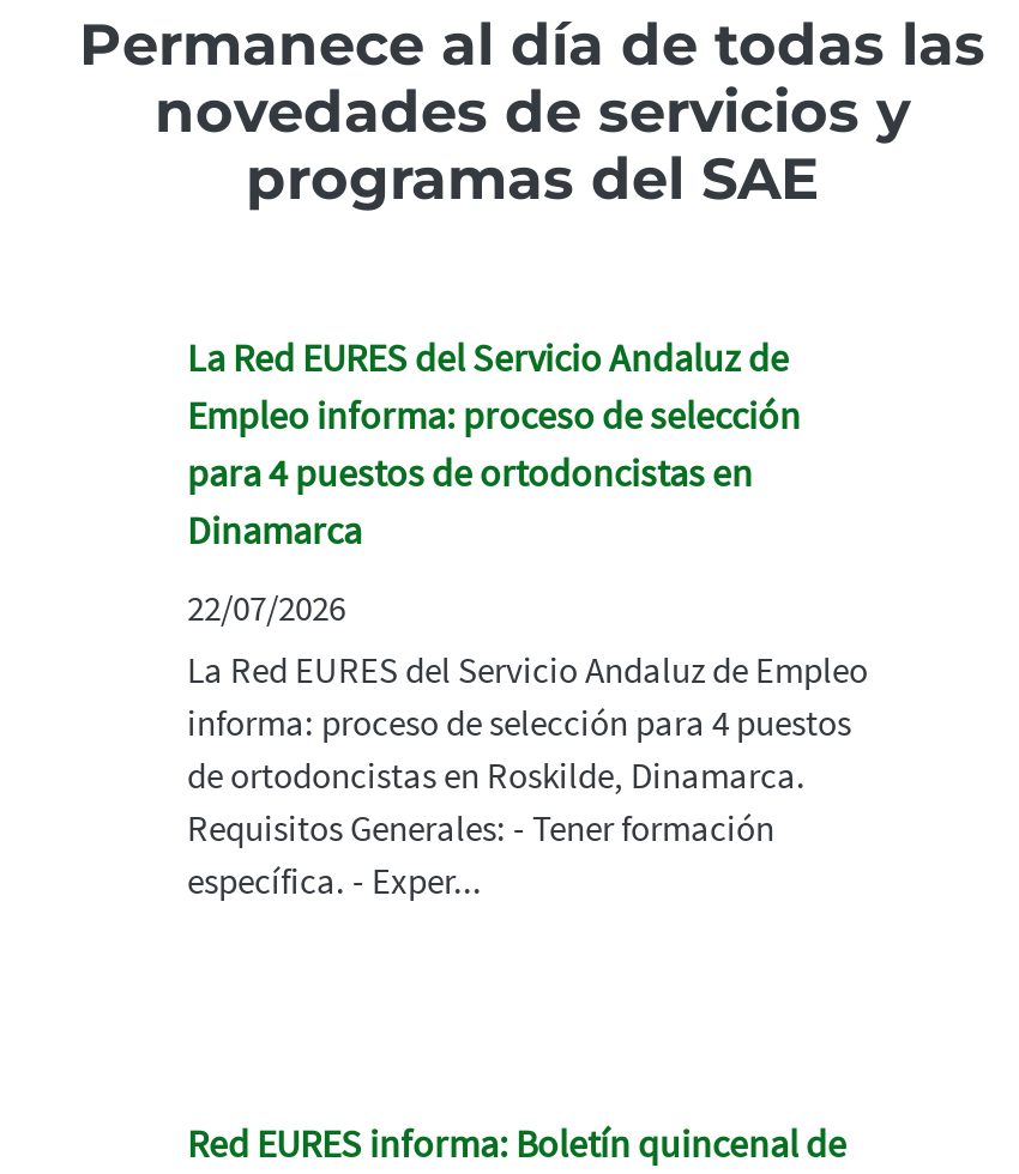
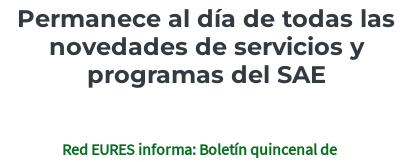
- La Red EURES del Servicio Andaluz de
- Empleo informa: proceso de selección
- para 4 puestos de ortodoncistas en
- Dinamarca
- 22/07/2026
- La Red EURES del Servicio Andaluz de Empleo
- informa: proceso de selección para 4 puestos
- de ortodoncistas en Roskilde, Dinamarca.
- Requisitos Generales: - Tener formación
- específica. - Exper...
